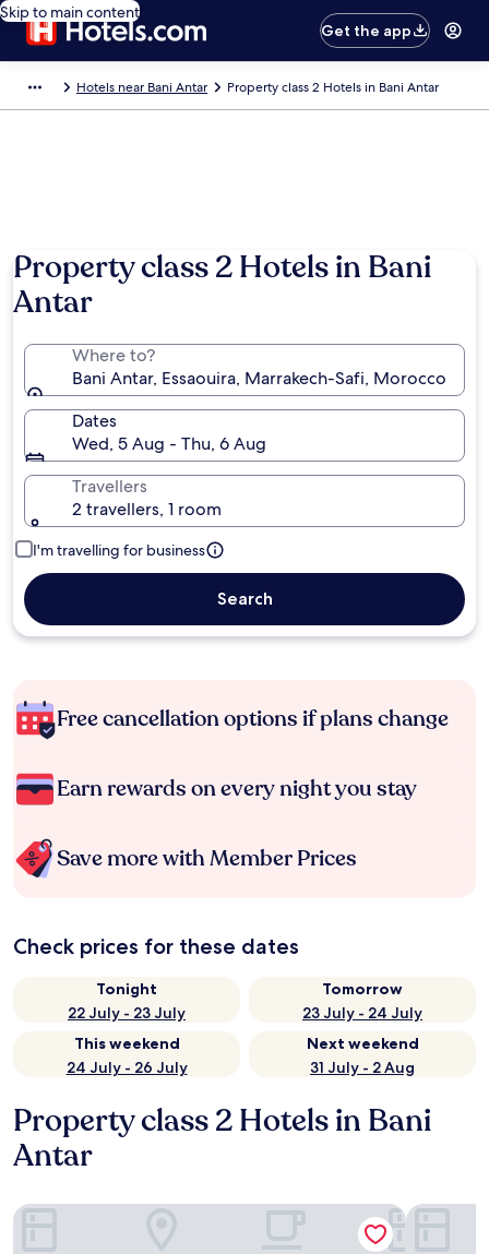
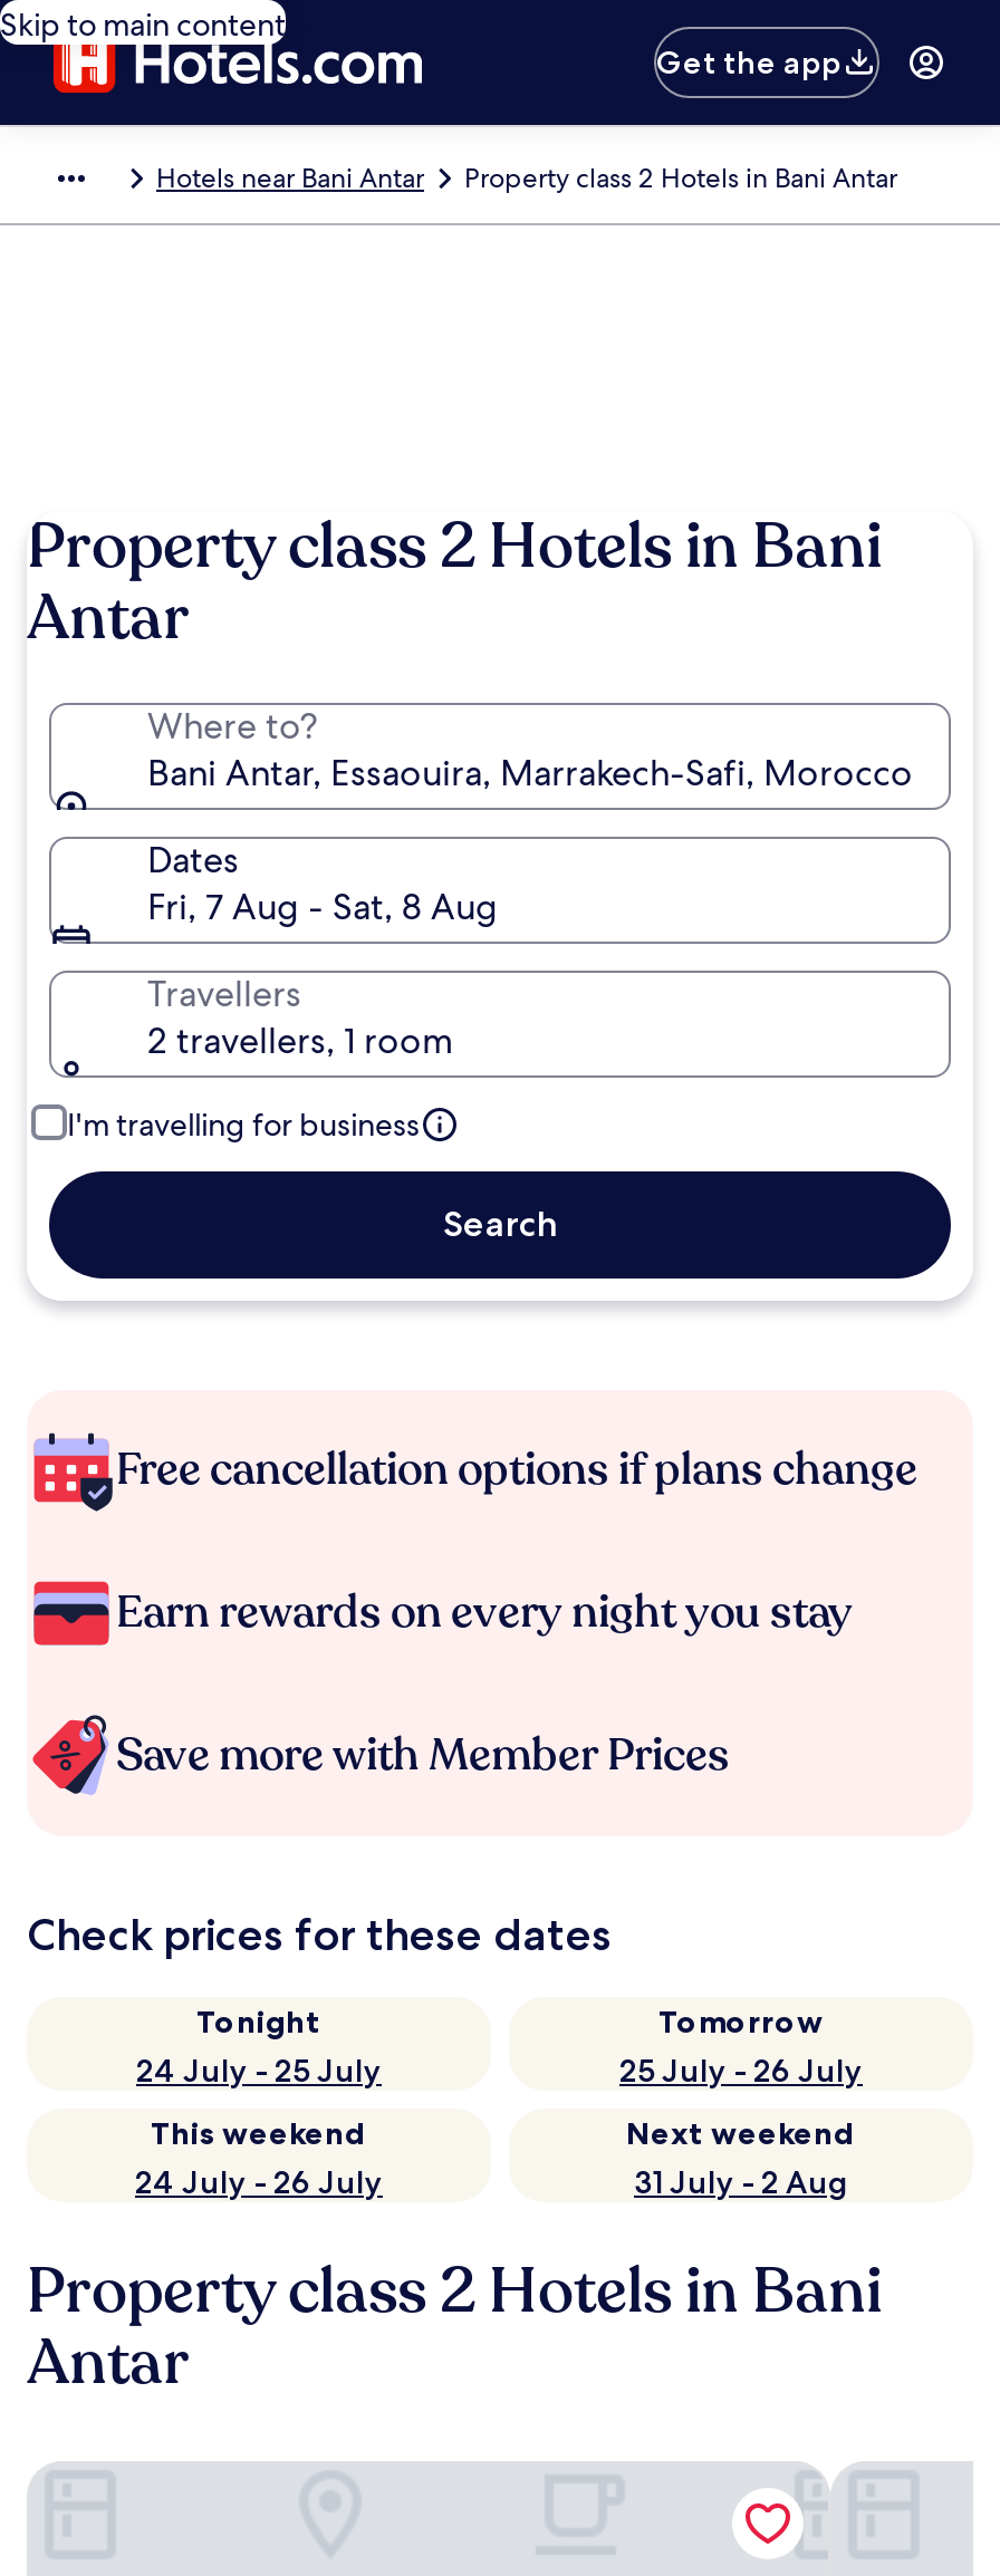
- Wed, 5 Aug - Thu, 6 Aug
+ Fri, 7 Aug - Sat, 8 Aug

- 22 July - 23 July
+ 24 July - 25 July

- 23 July - 24 July
+ 25 July - 26 July
